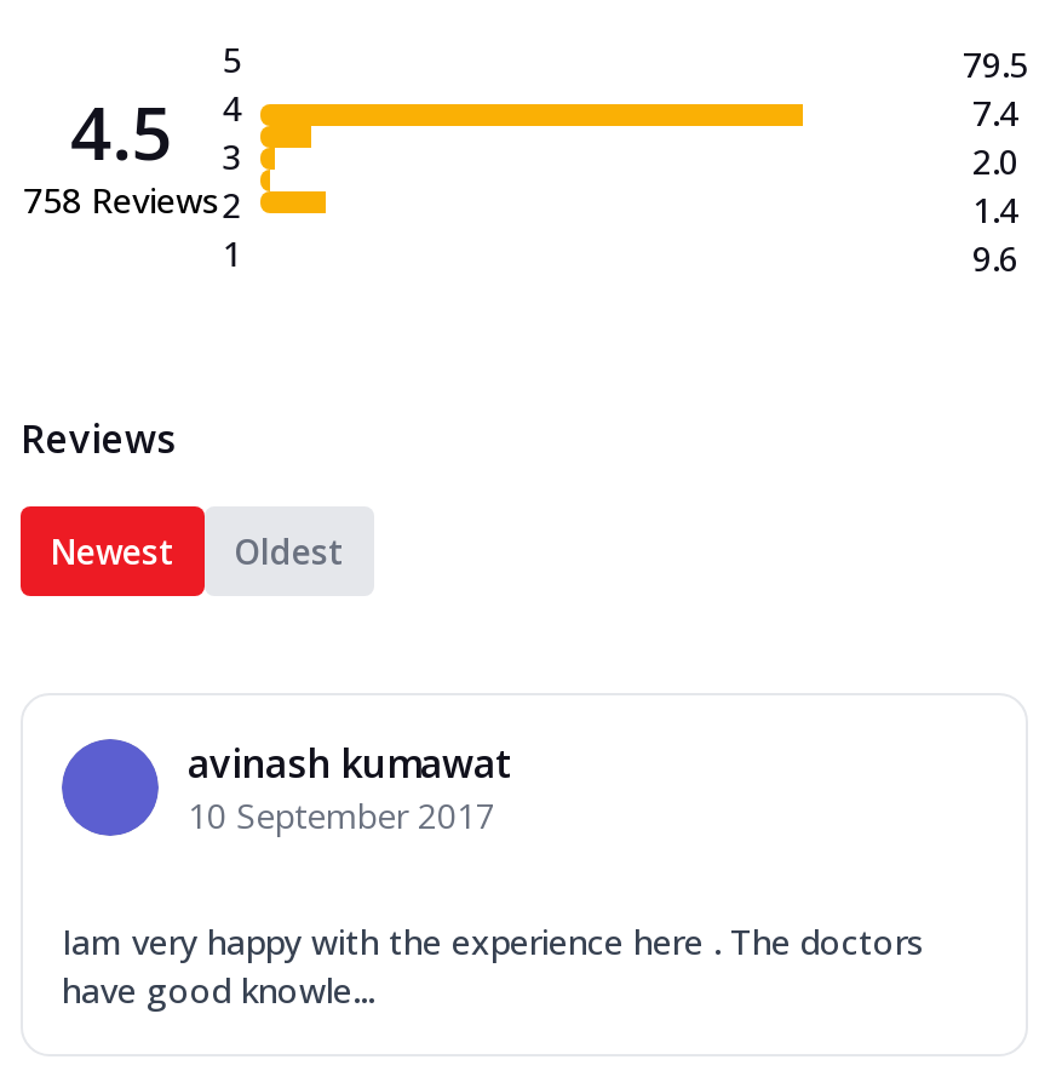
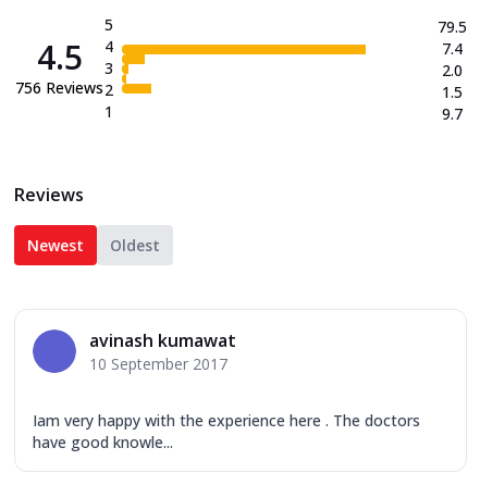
- 758 Reviews 2
+ 756 Reviews 2

- 1.4
+ 1.5

- 9.6
+ 9.7
